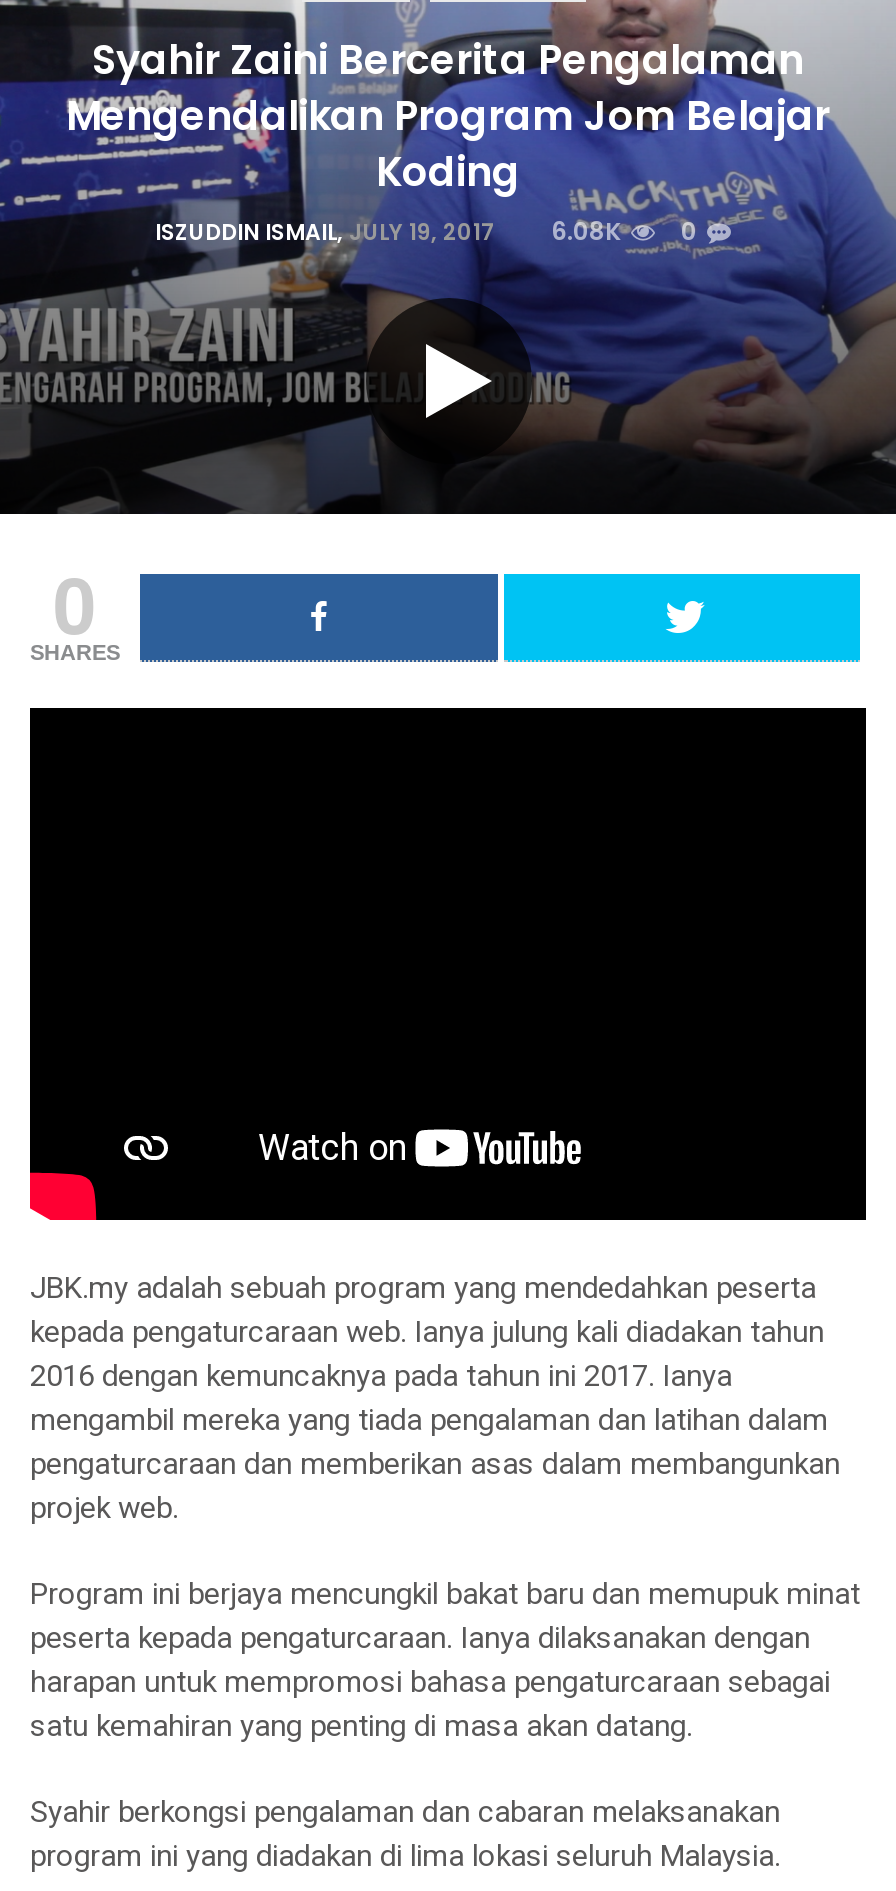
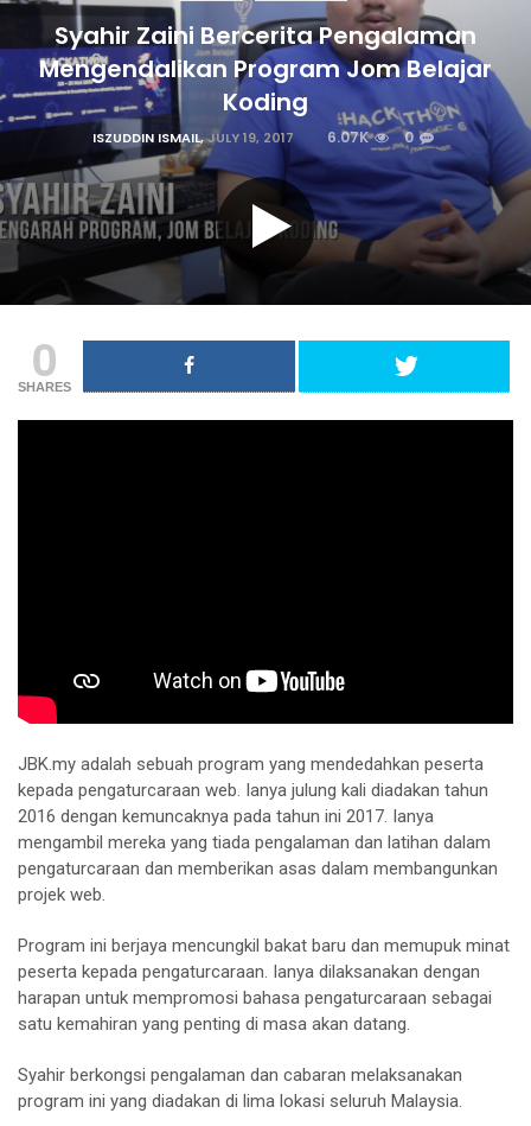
- 6.08K
+ 6.07K
